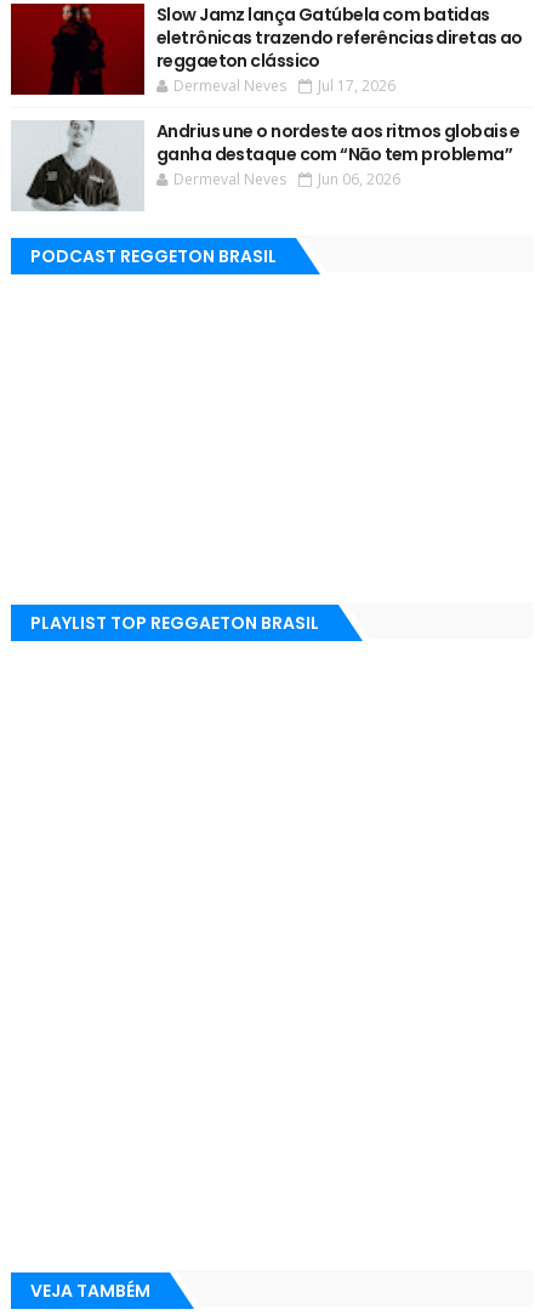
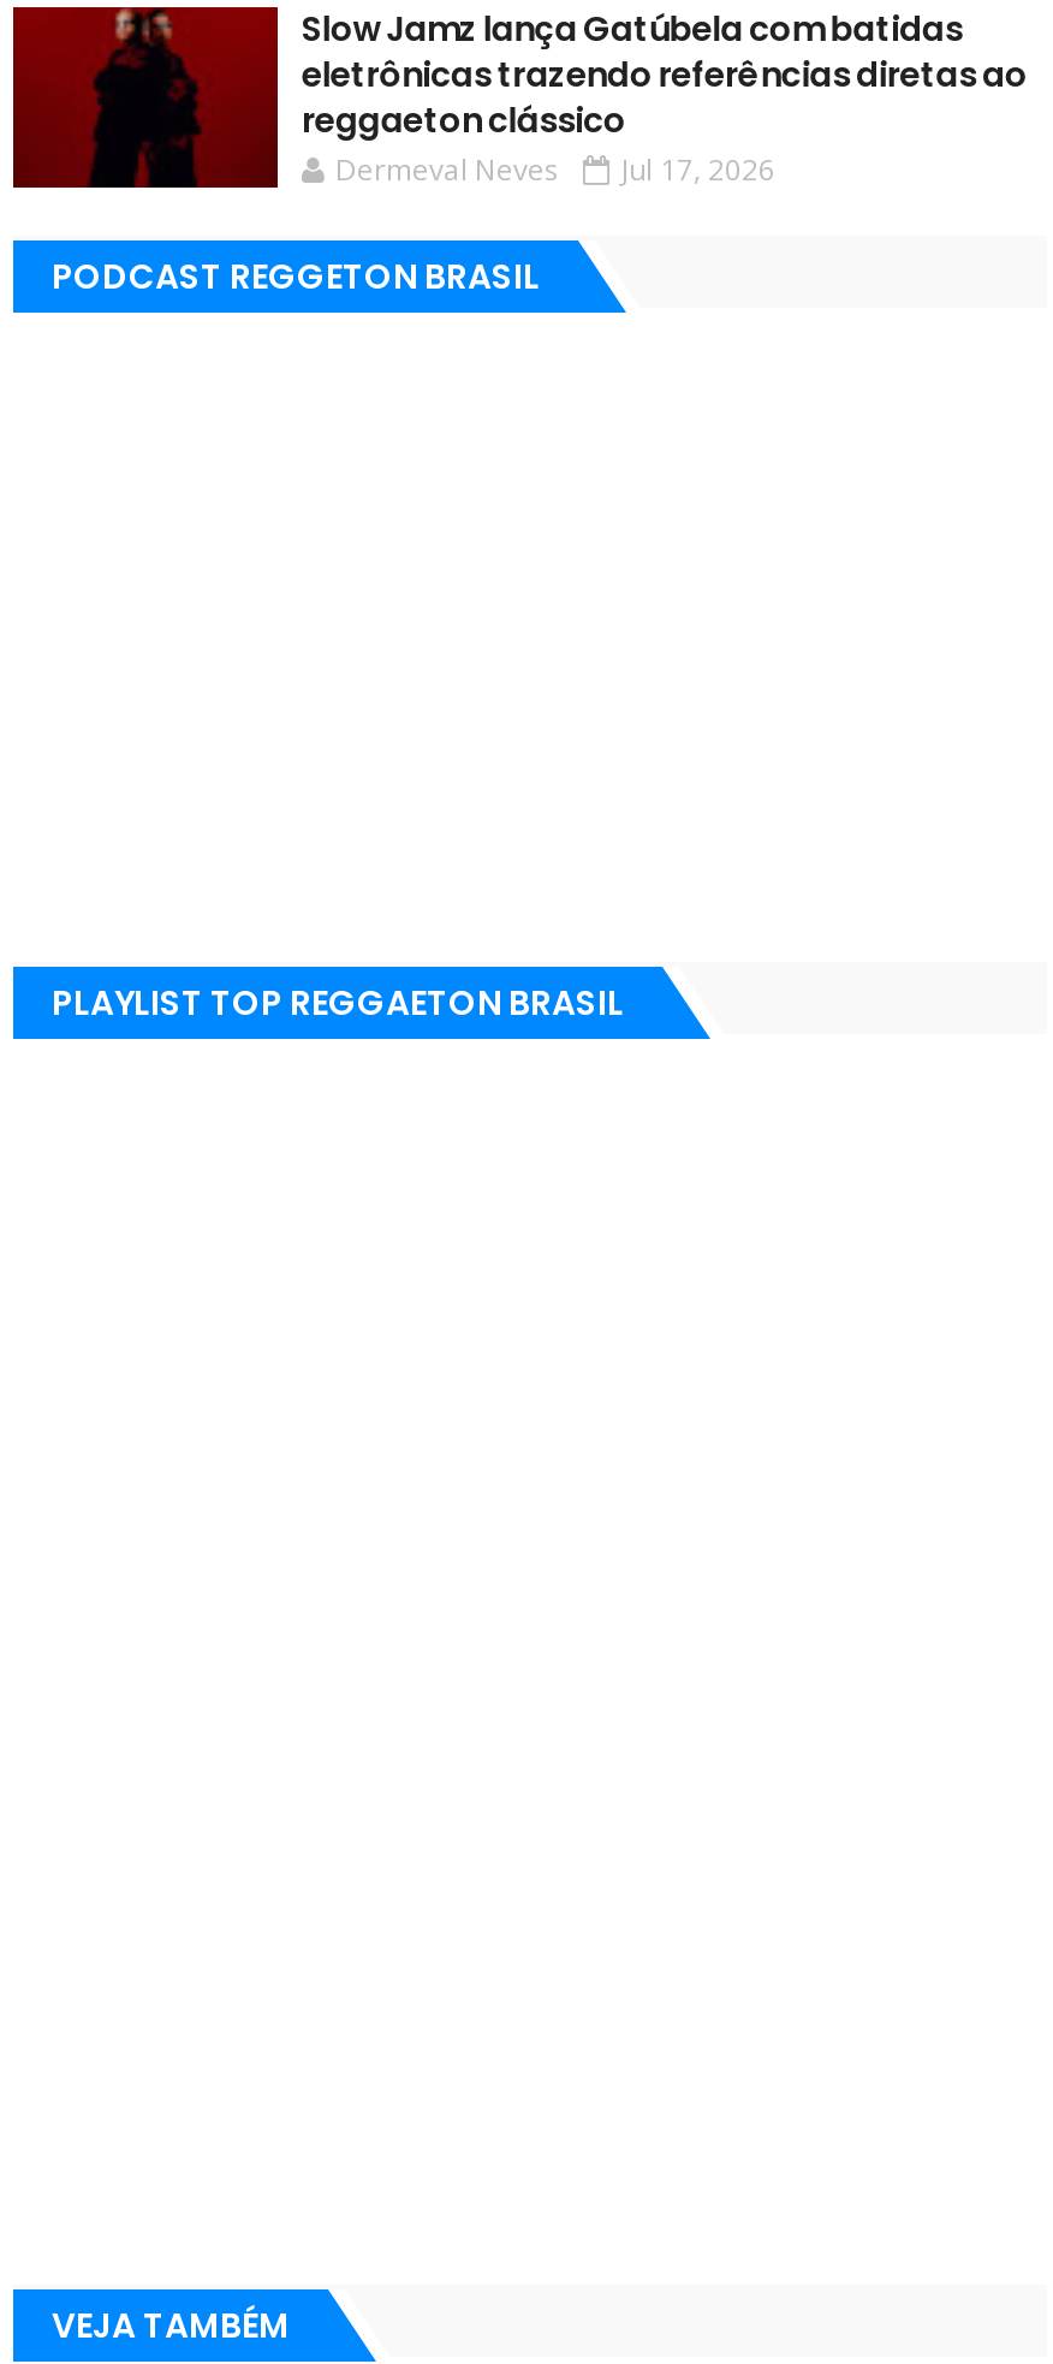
- [image]
- Andrius une o nordeste aos ritmos globais e
- ganha destaque com “Nāo tem problema’’
- Dermeval Neves
- Jun 06, 2026
